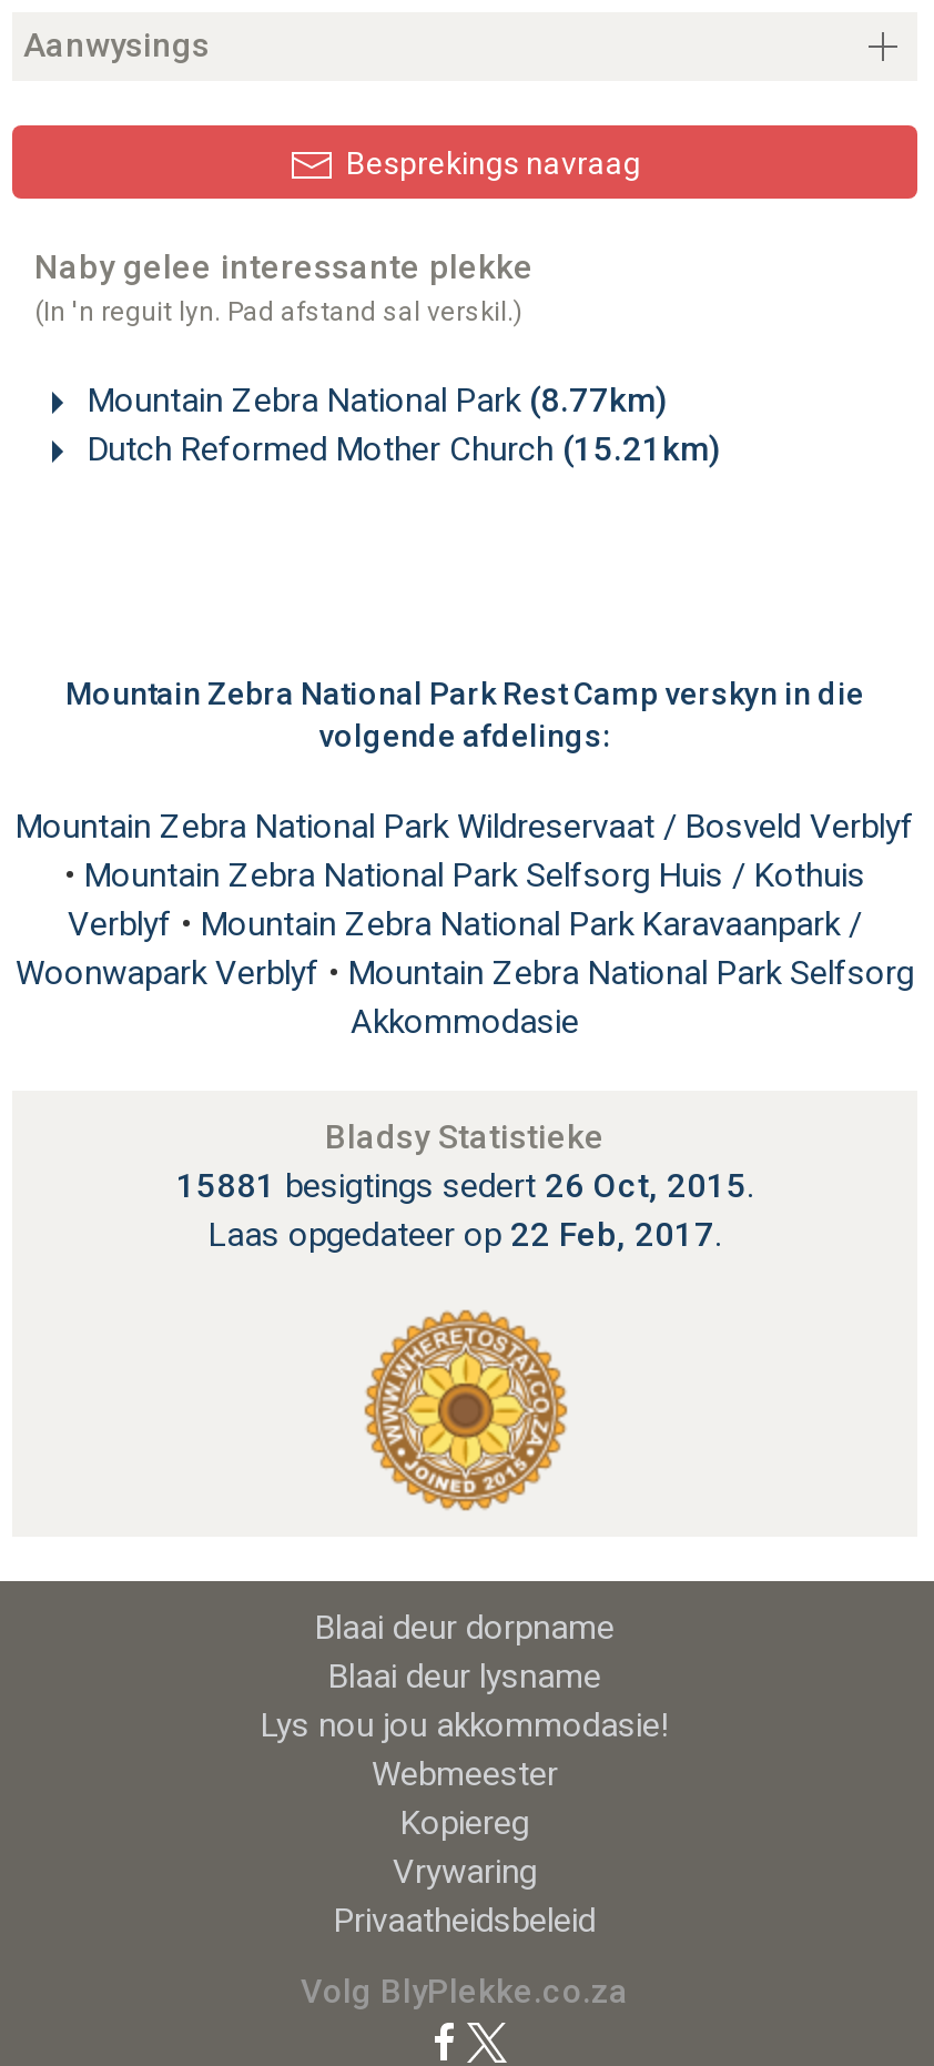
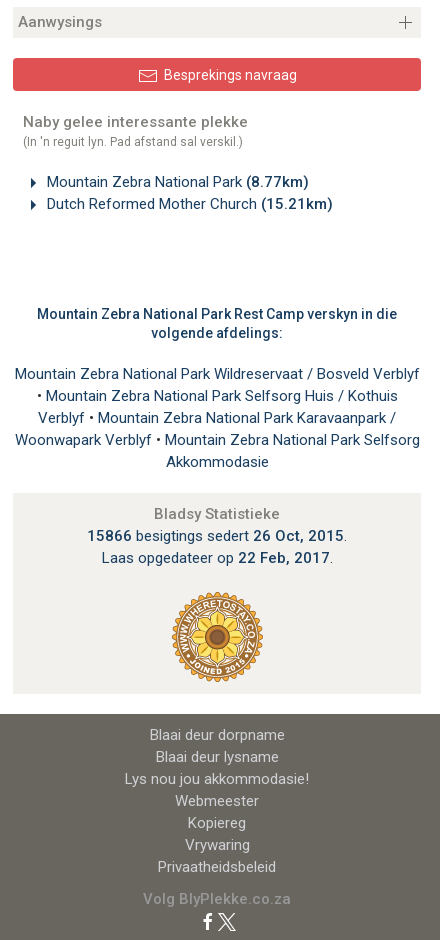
- 15881 besigtings sedert 26 Oct, 2015.
+ 15866 besigtings sedert 26 Oct, 2015.
